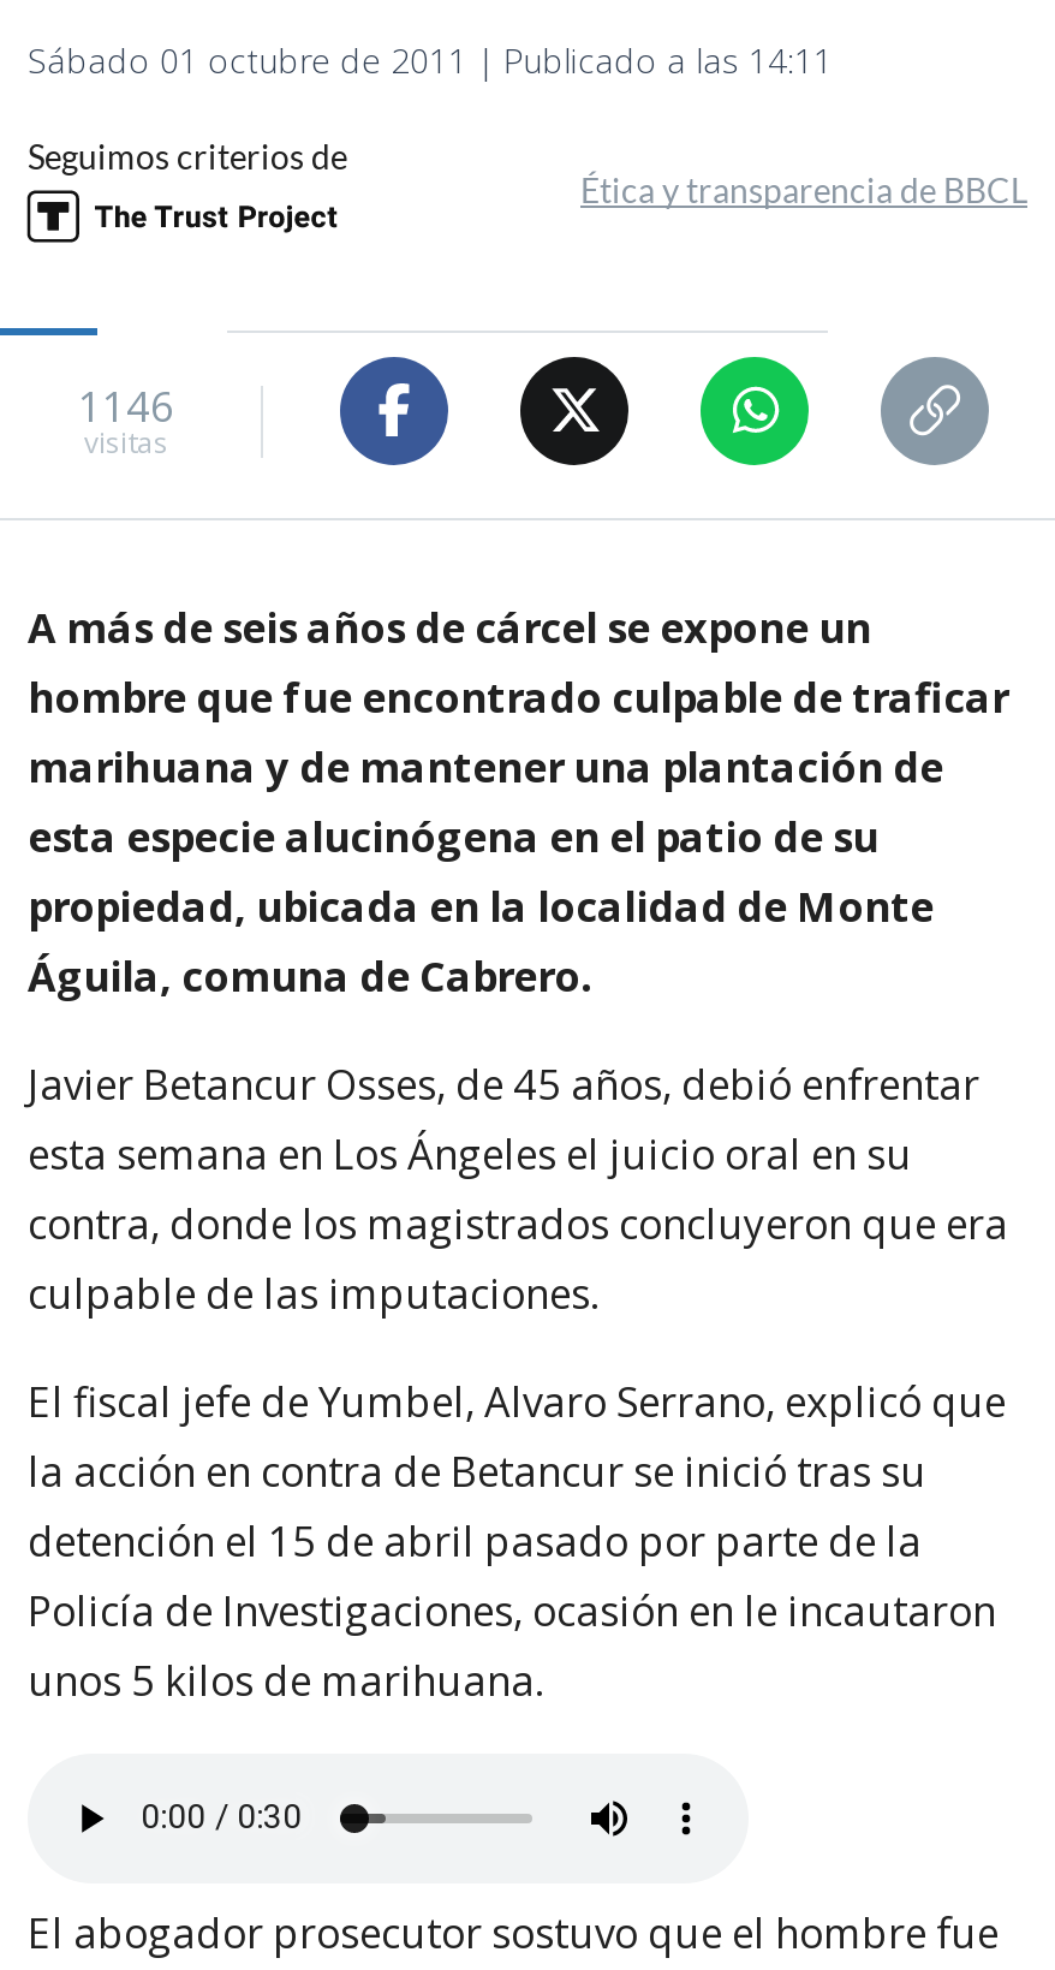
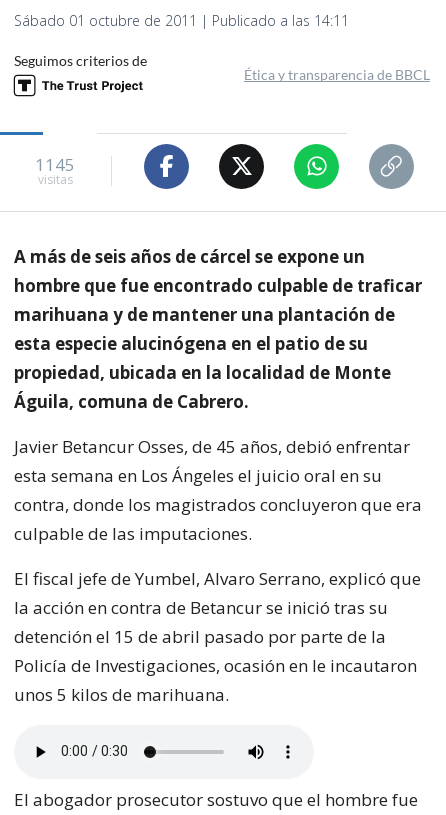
- 1146
+ 1145
